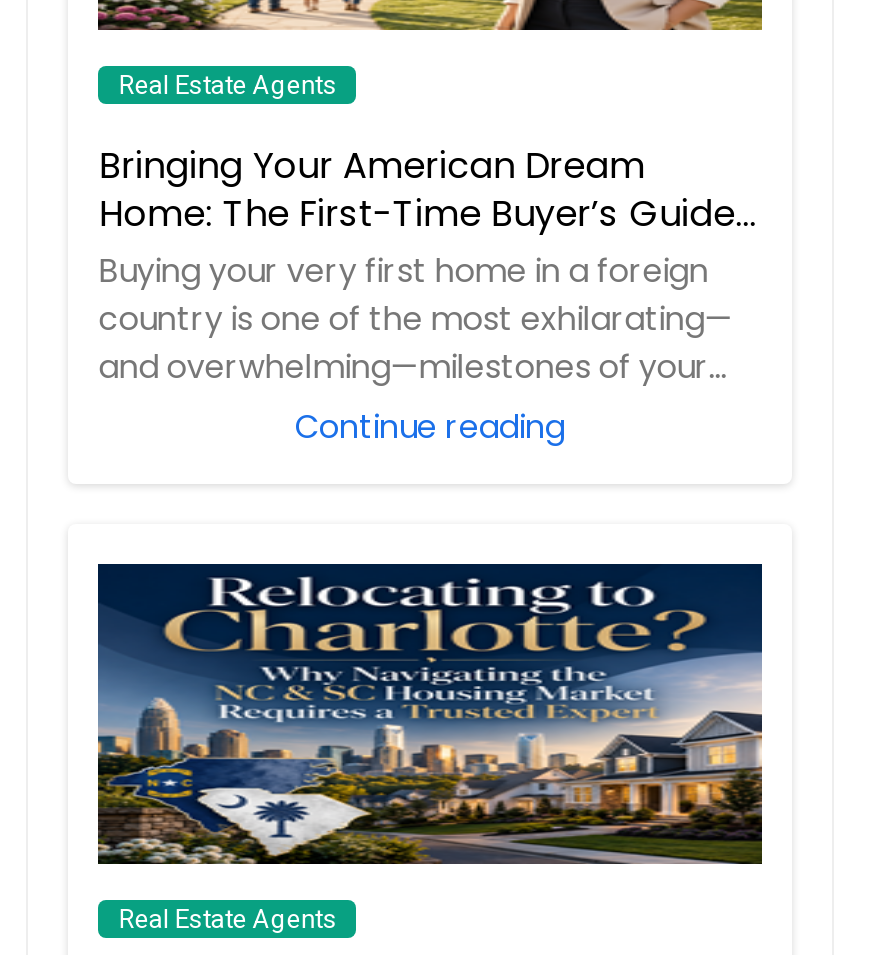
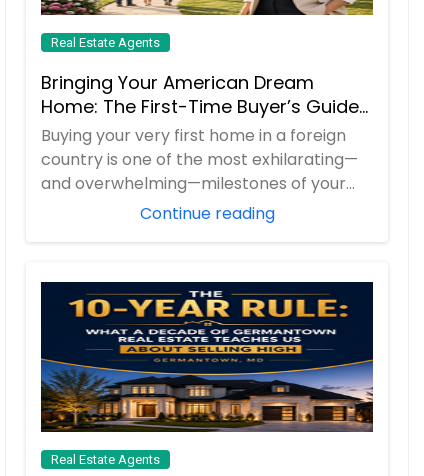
- [image]
+ [image]
